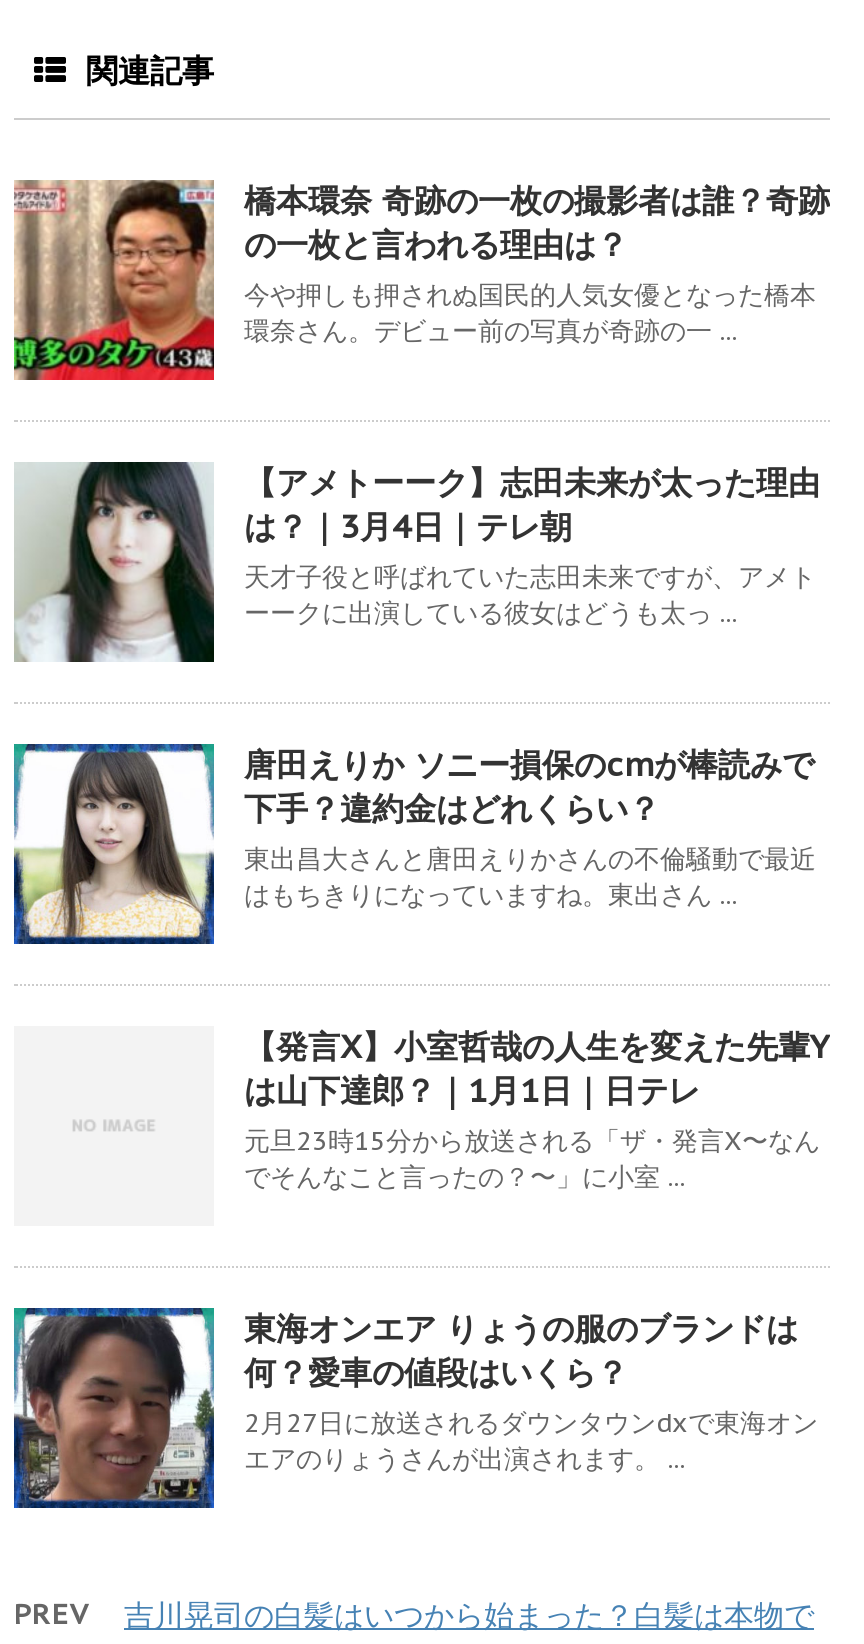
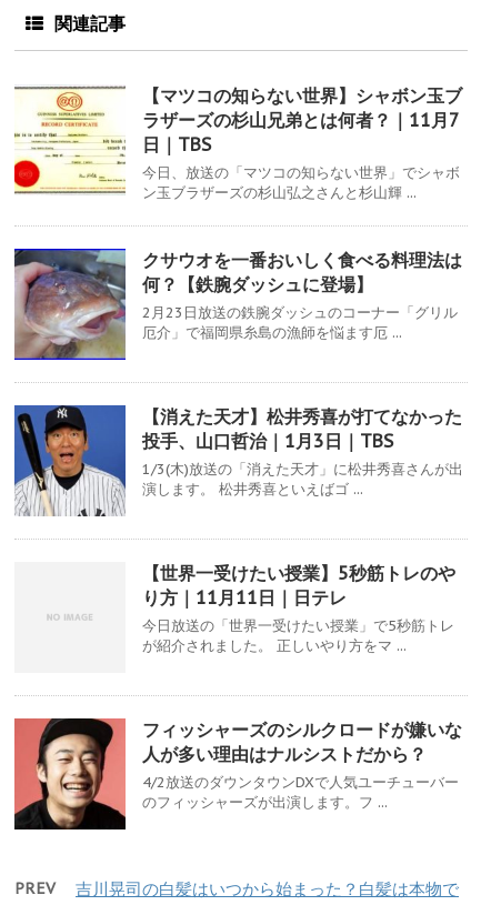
- [image]
- 橋本環奈 奇跡の一枚の撮影者は誰？奇跡
- の一枚と言われる理由は？
- 今や押しも押されぬ国民的人気女優となった橋本
- 環奈さん。デビュー前の写真が奇跡の一 ...
+ [image]
+ 【マツコの知らない世界】シャボン玉ブ
+ ラザーズの杉山兄弟とは何者？｜11月7
+ 日｜TBS
+ 今日、放送の「マツコの知らない世界」でシャボ
+ ン玉ブラザーズの杉山弘之さんと杉山輝 ...

- [image]
- 【アメトーーク】志田未来が太った理由
- は？｜3月4日｜テレ朝
- 天才子役と呼ばれていた志田未来ですが、アメト
- ーークに出演している彼女はどうも太っ ...
+ [image]
+ クサウオを一番おいしく食べる料理法は
+ 何？【鉄腕ダッシュに登場】
+ 2月23日放送の鉄腕ダッシュのコーナー「グリル
+ 厄介」で福岡県糸島の漁師を悩ます厄 ...

- [image]
- 唐田えりか ソニー損保のcmが棒読みで
- 下手？違約金はどれくらい？
- 東出昌大さんと唐田えりかさんの不倫騒動で最近
- はもちきりになっていますね。東出さん ...
+ [image]
+ 【消えた天才】松井秀喜が打てなかった
+ 投手、山口哲治｜1月3日｜TBS
+ 1/3(木)放送の「消えた天才」に松井秀喜さんが出
+ 演します。 松井秀喜といえばゴ ...

- 【発言X】小室哲哉の人生を変えた先輩Y
- は山下達郎？｜1月1日｜日テレ
- 元旦23時15分から放送される「ザ・発言X〜なん
- でそんなこと言ったの？〜」に小室 ...
+ 【世界一受けたい授業】5秒筋トレのや
+ り方｜11月11日｜日テレ
+ 今日放送の「世界一受けたい授業」で5秒筋トレ
+ が紹介されました。 正しいやり方をマ ...

- [image]
- 東海オンエア りょうの服のブランドは
- 何？愛車の値段はいくら？
- 2月27日に放送されるダウンタウンdxで東海オン
- エアのりょうさんが出演されます。 ...
+ [image]
+ フィッシャーズのシルクロードが嫌いな
+ 人が多い理由はナルシストだから？
+ 4/2放送のダウンタウンDXで人気ユーチューバー
+ のフィッシャーズが出演します。フ ...
